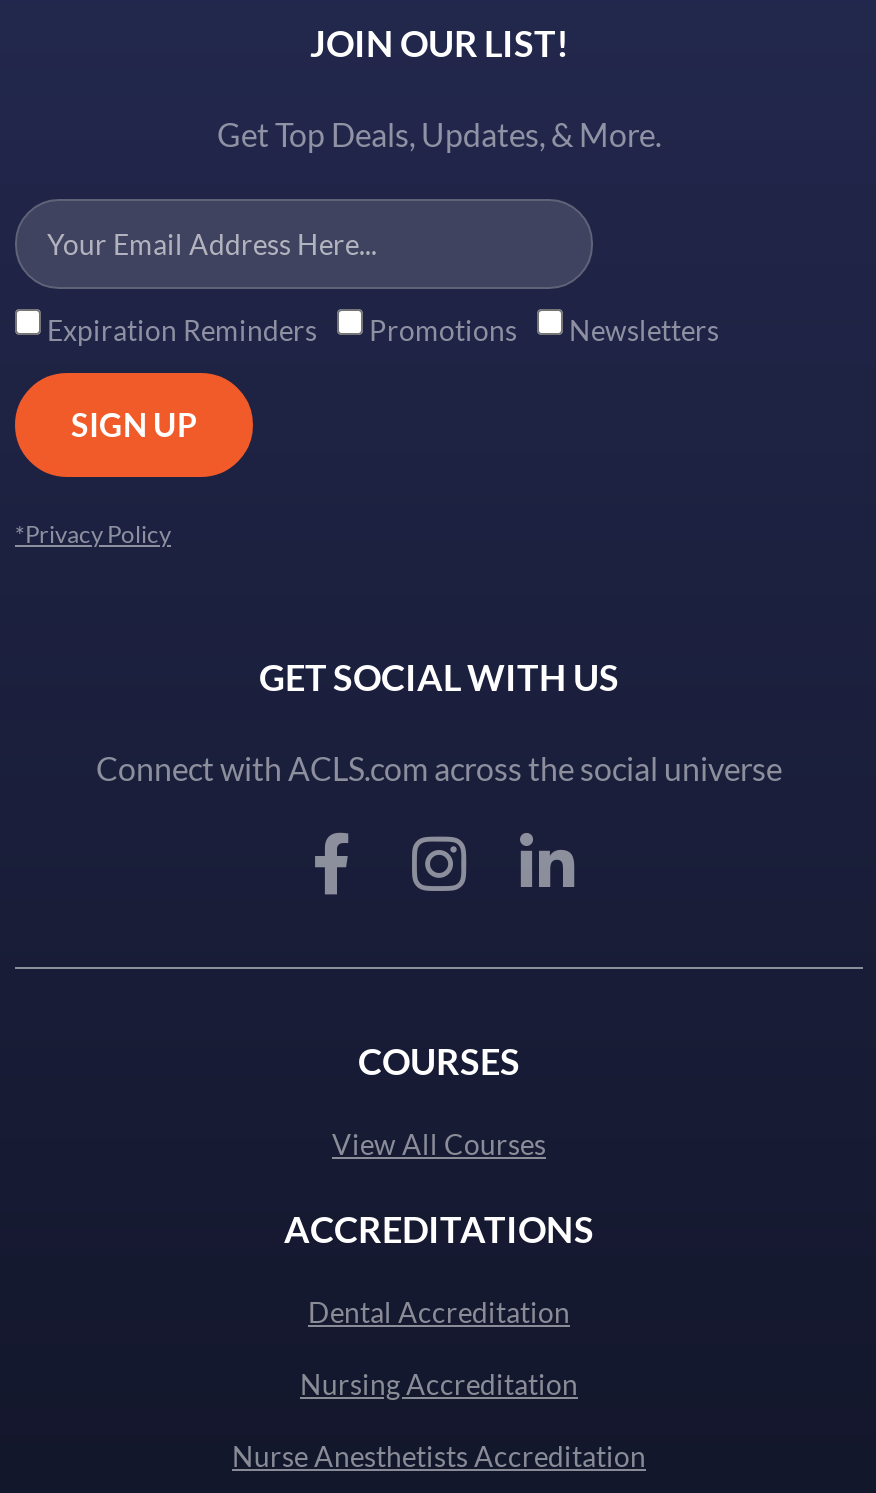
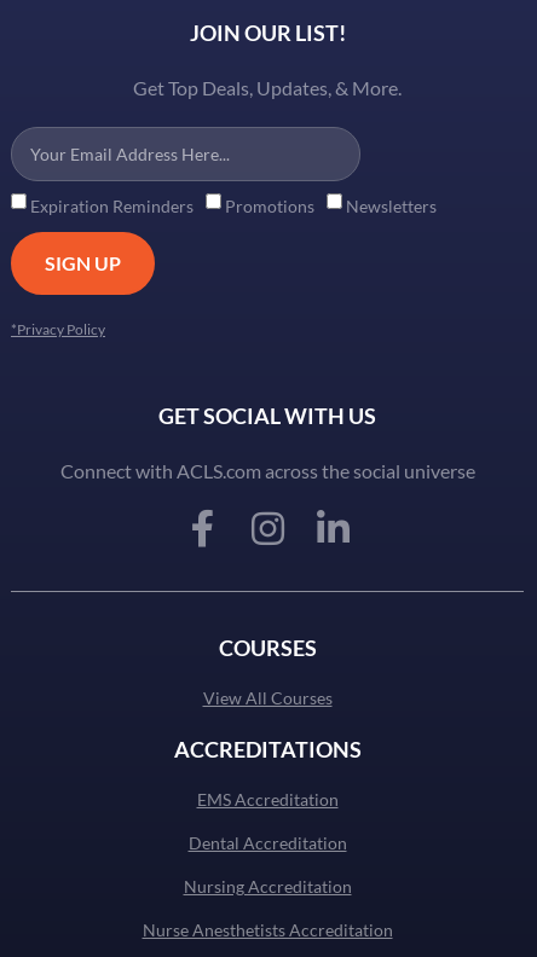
+ EMS Accreditation
